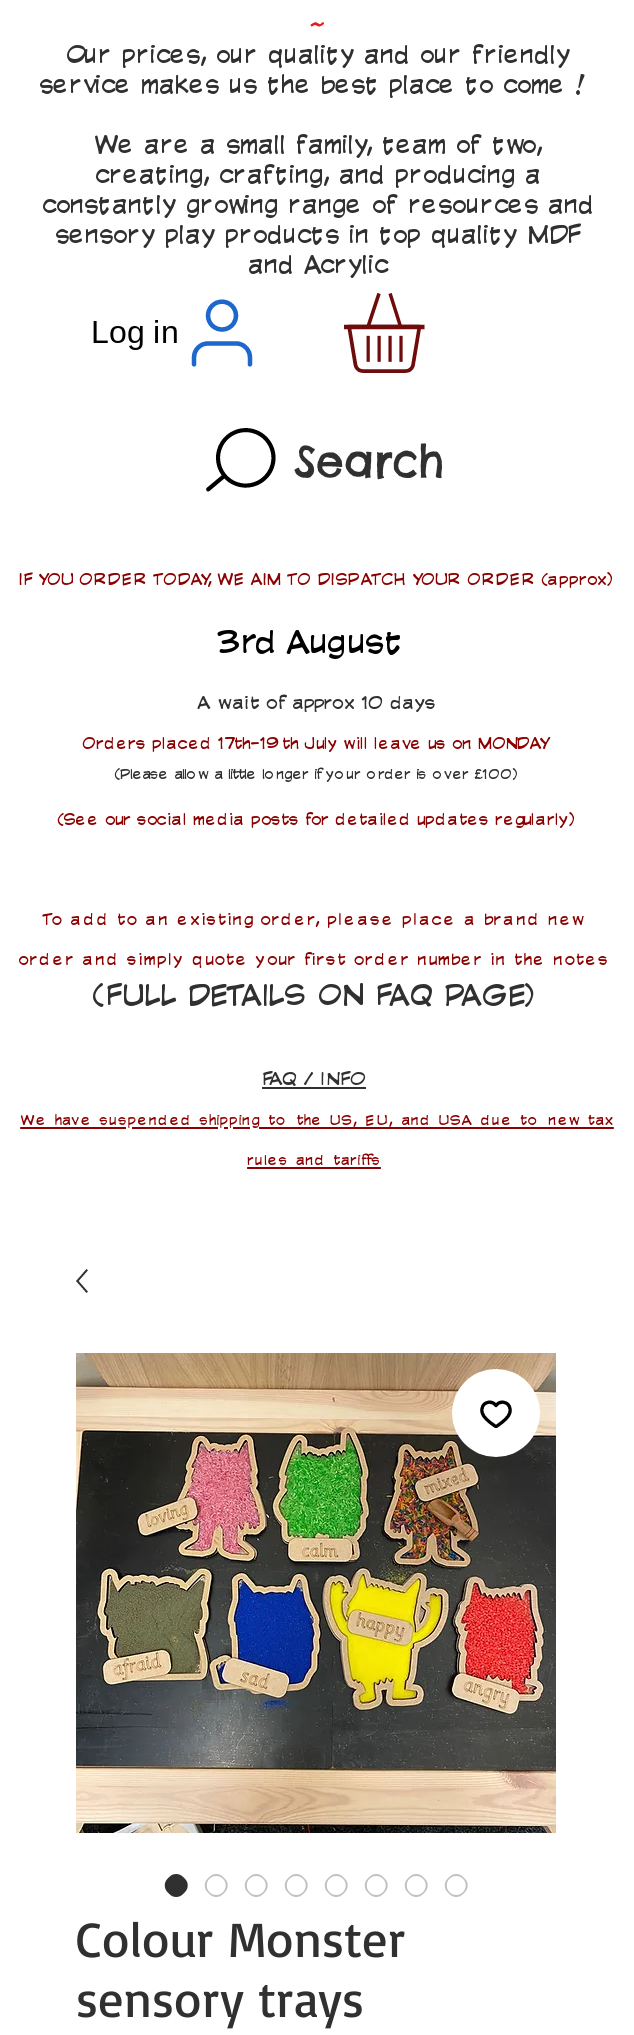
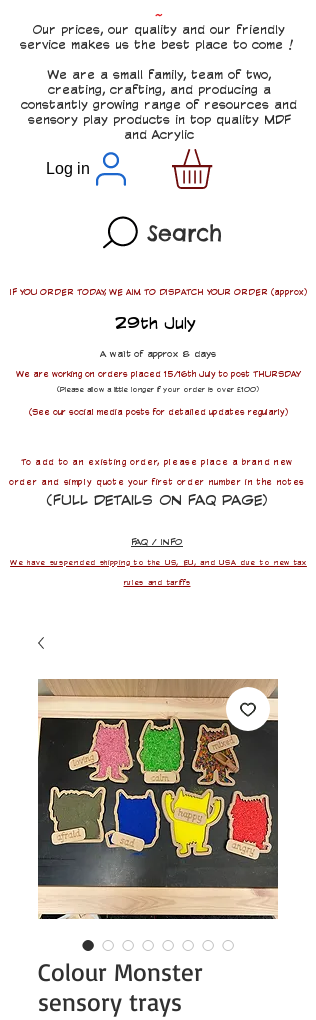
- 3rd August
+ 29th July

- A wait of approx 10 days
+ A wait of approx 8 days

- Orders placed 17th-19th July will leave us on MONDAY
+ We are working on orders placed 15/16th July to post THURSDAY
